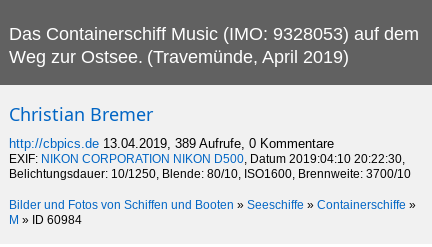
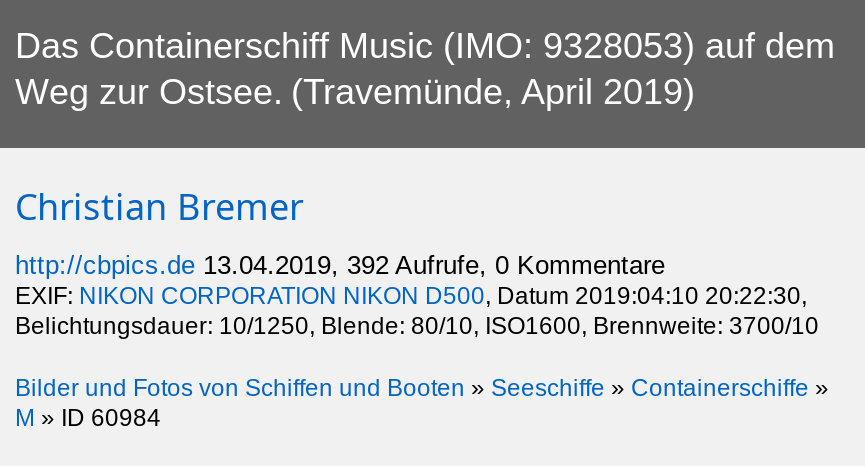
- http://cbpics.de 13.04.2019, 389 Aufrufe, 0 Kommentare
+ http://cbpics.de 13.04.2019, 392 Aufrufe, 0 Kommentare
